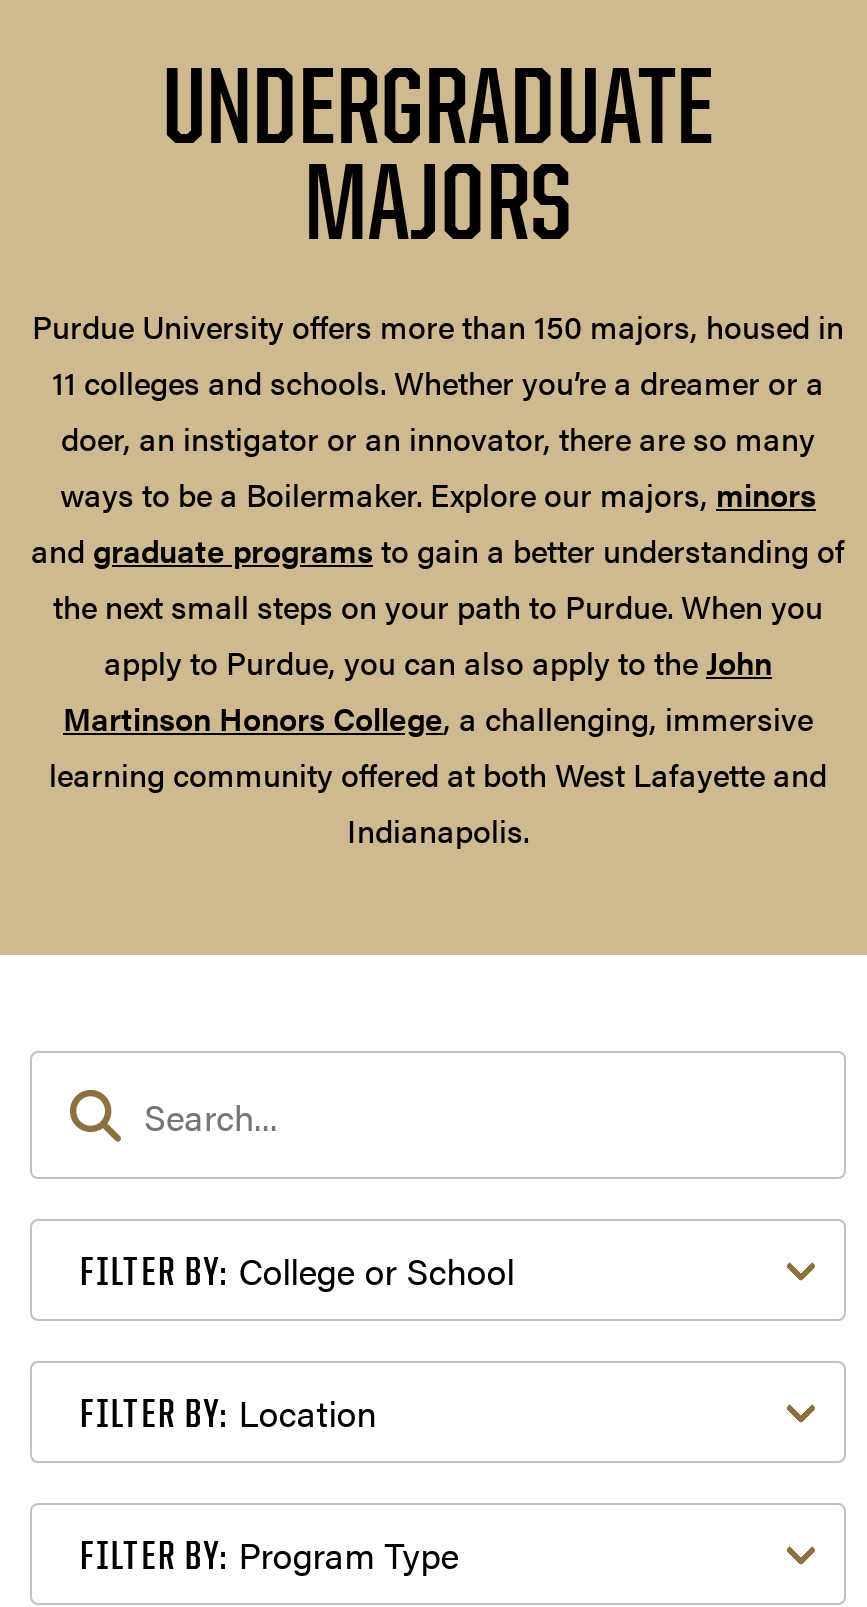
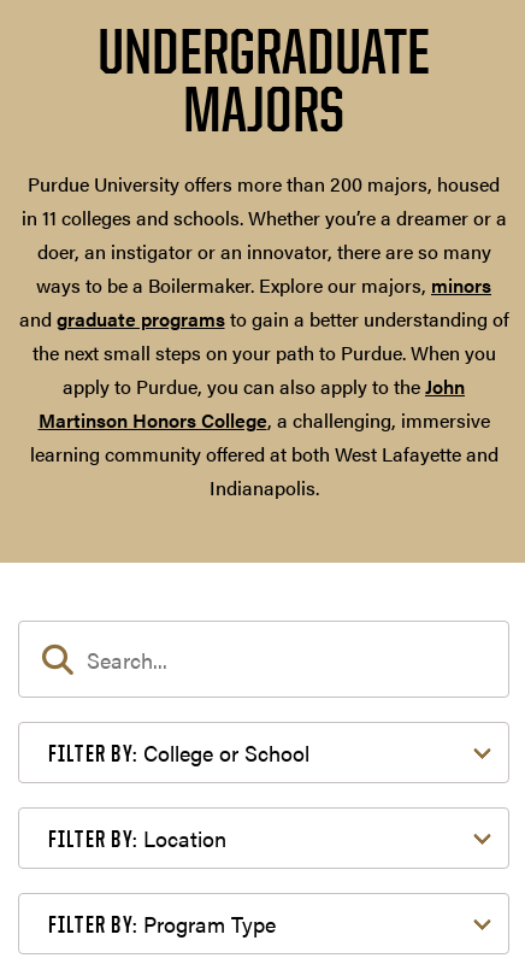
- Purdue University offers more than 150 majors, housed in
- 11 colleges and schools. Whether you’re a dreamer or a
+ Purdue University offers more than 200 majors, housed
+ in 11 colleges and schools. Whether you’re a dreamer or a
